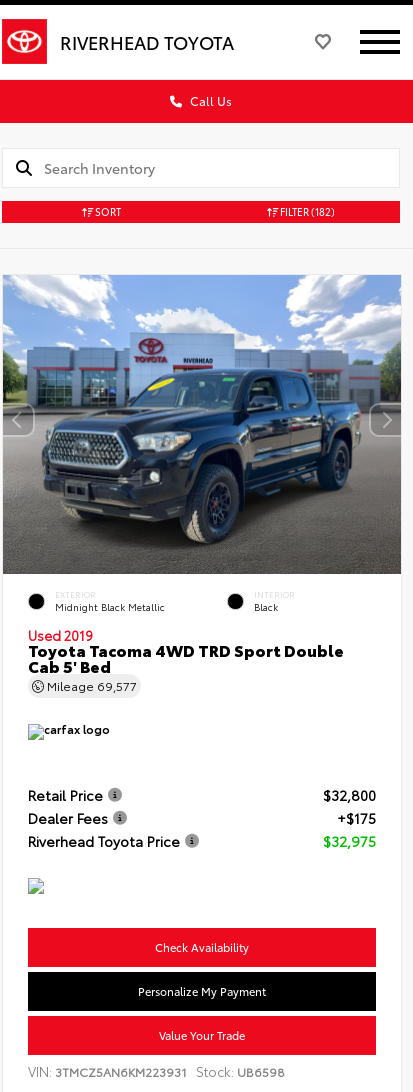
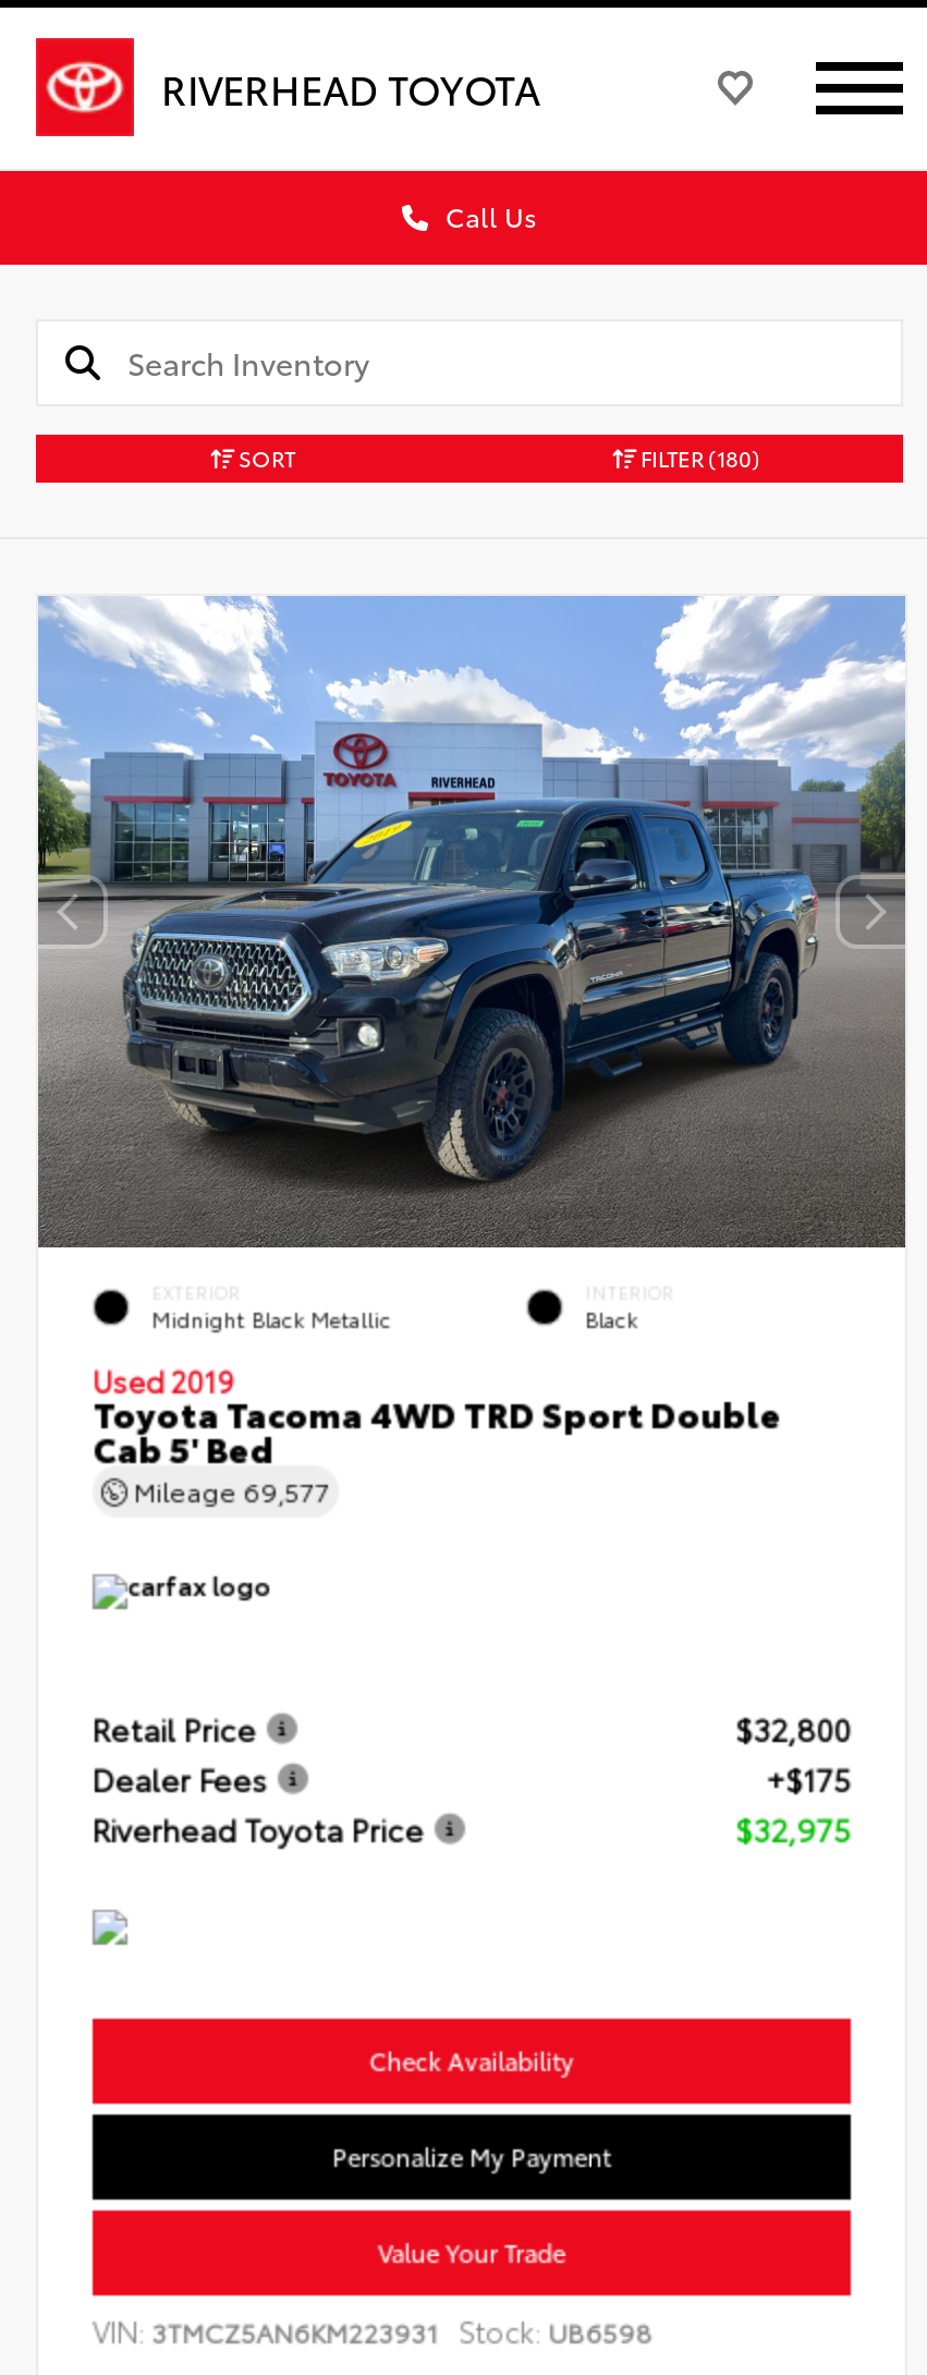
- FILTER (182)
+ FILTER (180)
